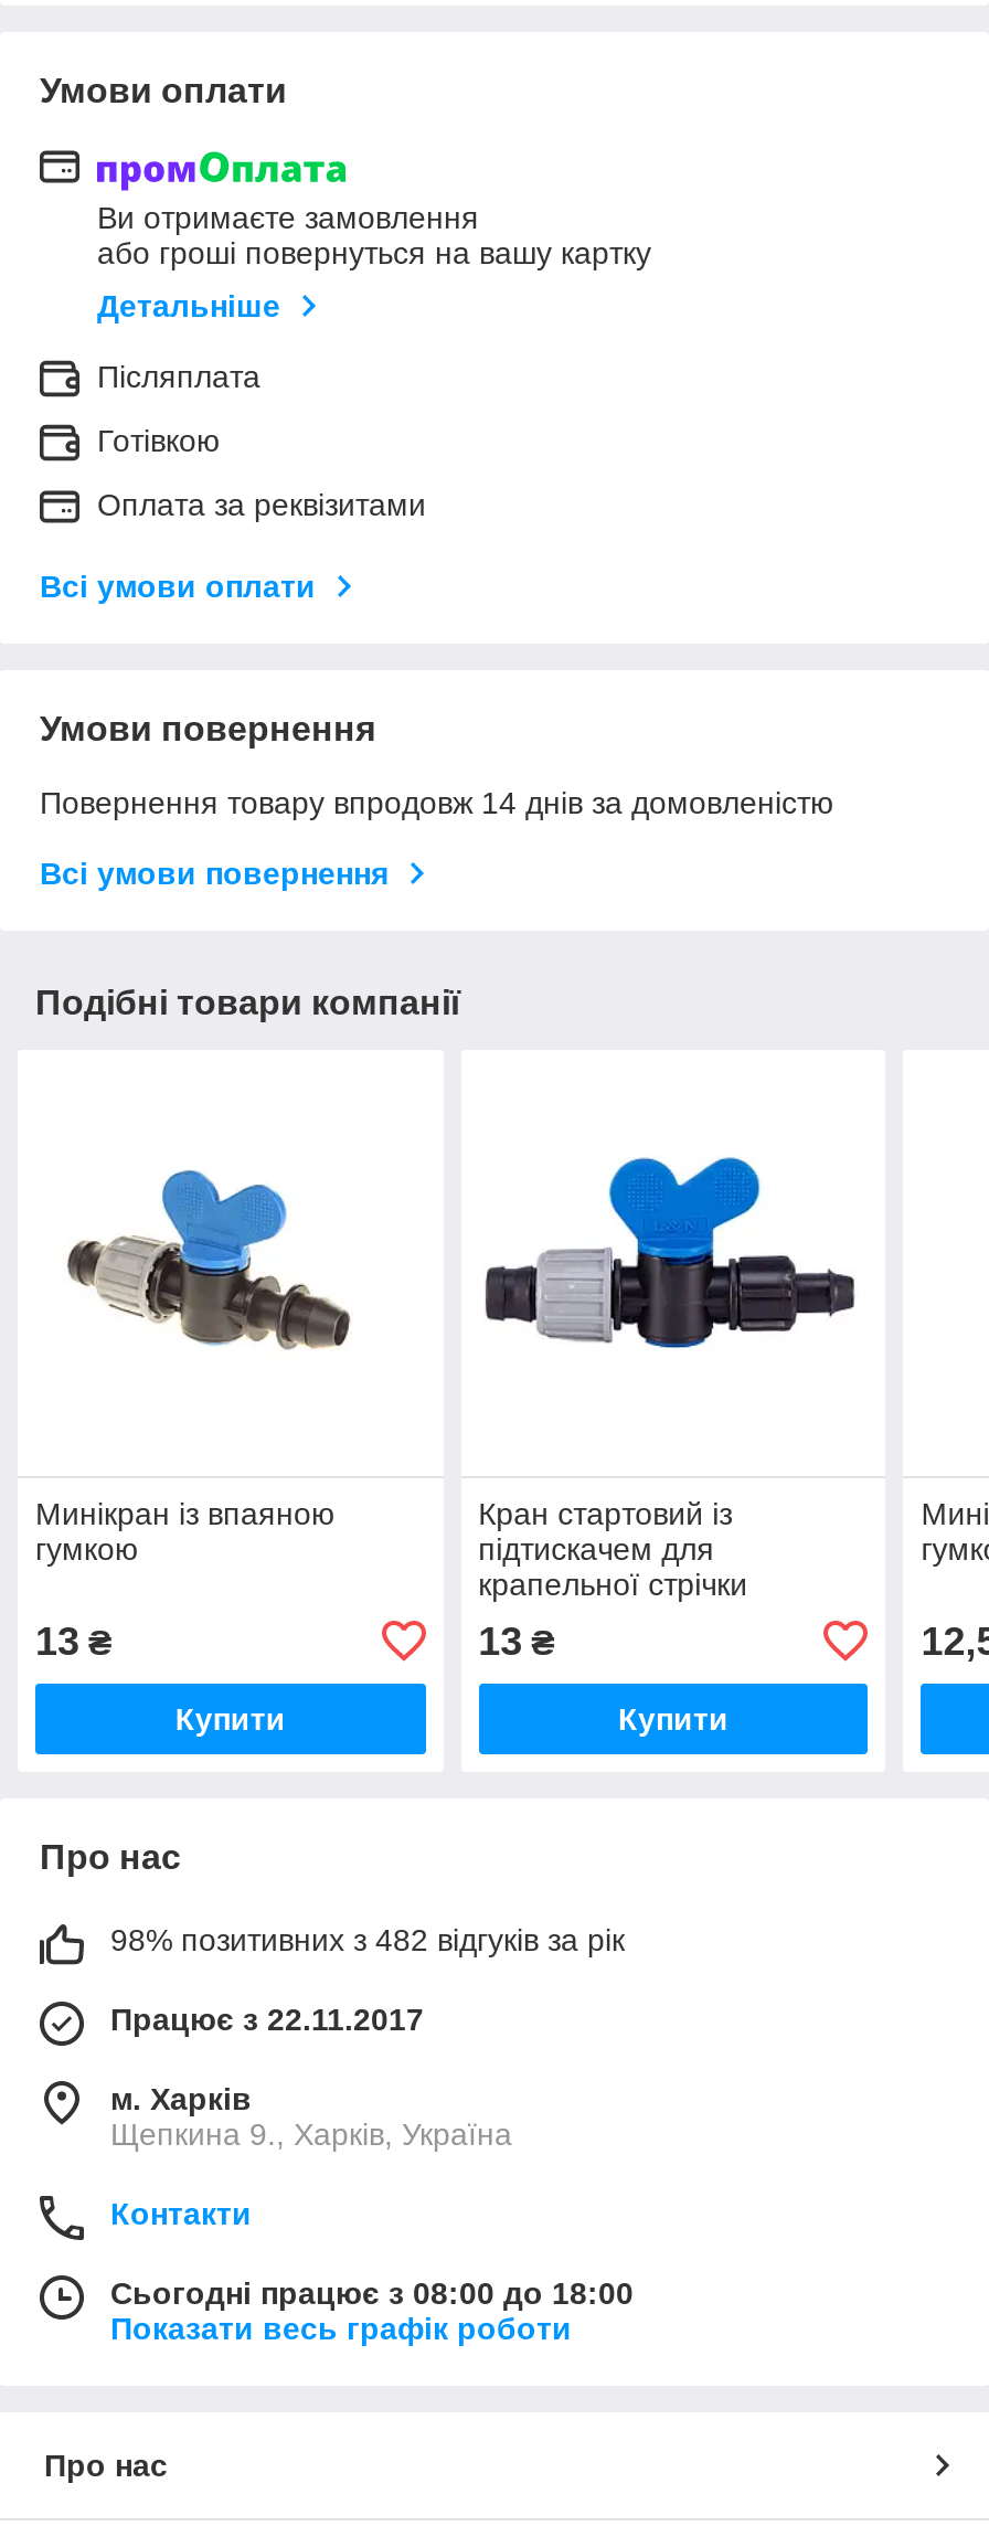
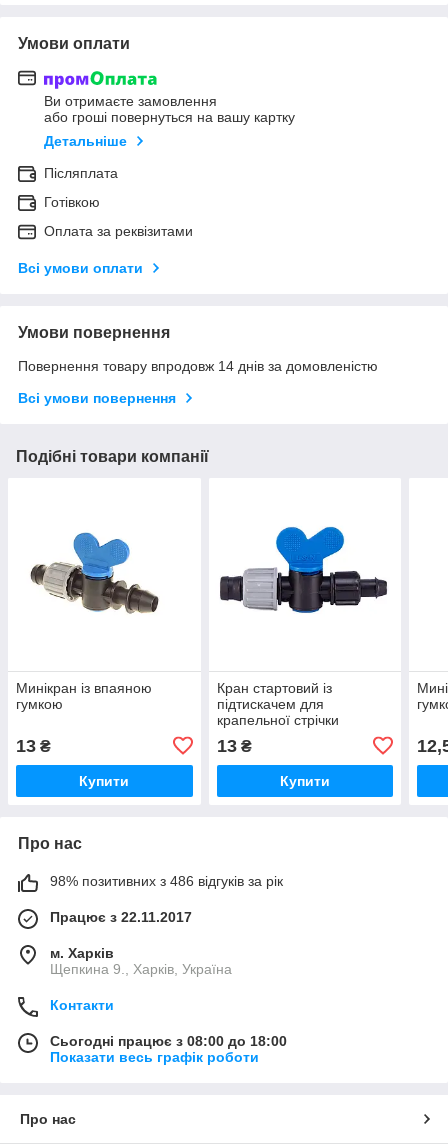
- 98% позитивних з 482 відгуків за рік
+ 98% позитивних з 486 відгуків за рік
